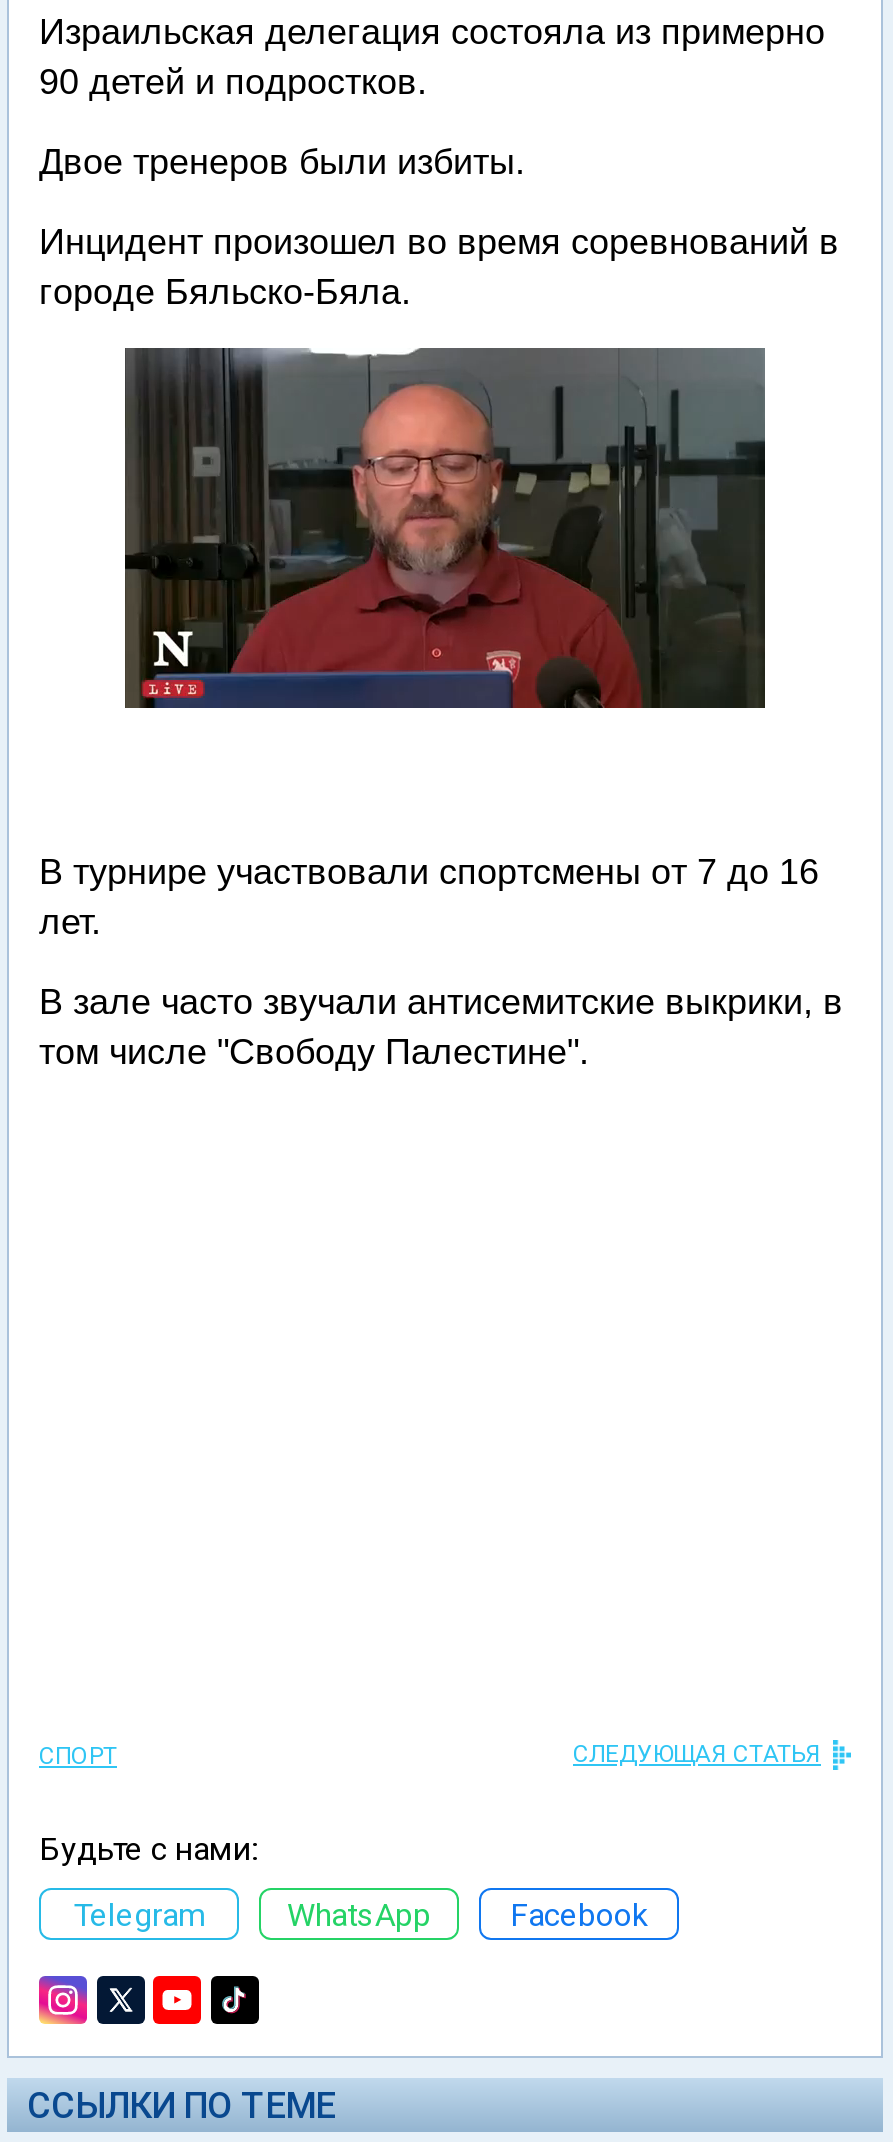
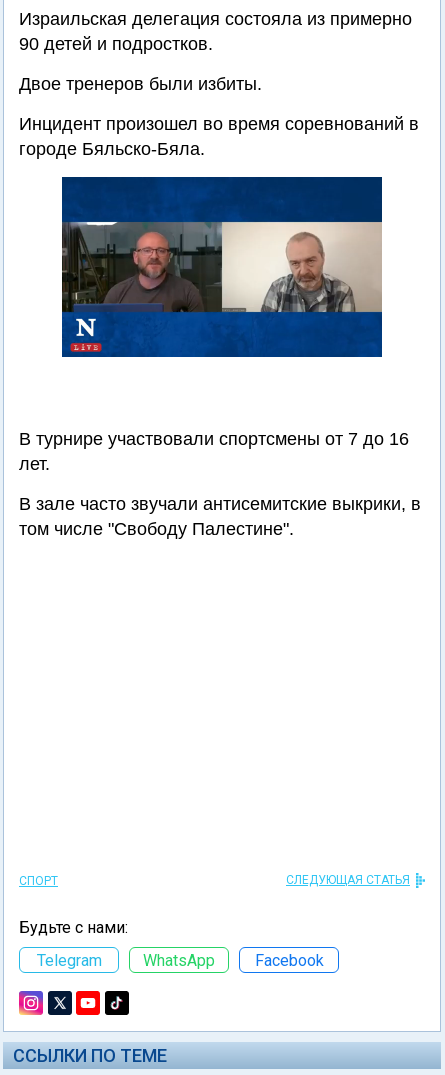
- [image]
+ [image]
